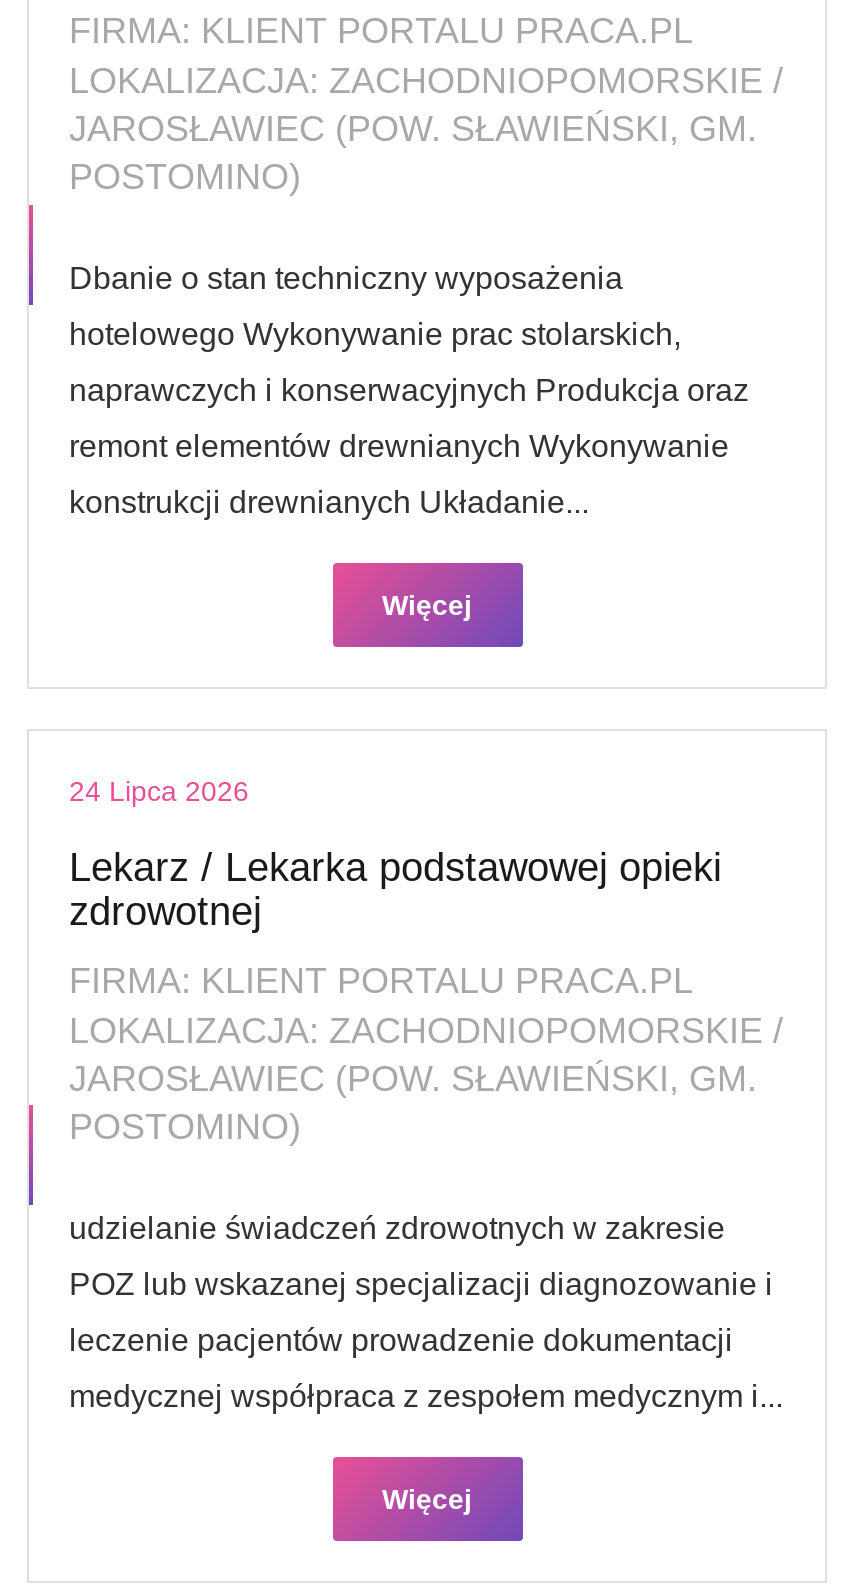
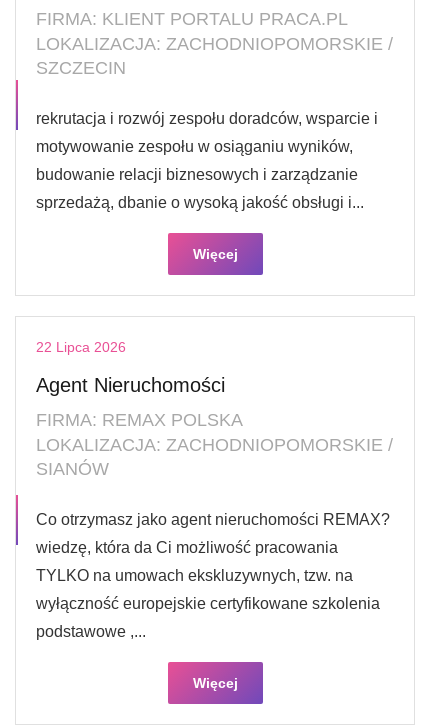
- JAROSŁAWIEC (POW. SŁAWIEŃSKI, GM.
- POSTOMINO)
- Dbanie o stan techniczny wyposażenia
- hotelowego Wykonywanie prac stolarskich,
- naprawczych i konserwacyjnych Produkcja oraz
- remont elementów drewnianych Wykonywanie
- konstrukcji drewnianych Układanie...
+ SZCZECIN
+ rekrutacja i rozwój zespołu doradców, wsparcie i
+ motywowanie zespołu w osiąganiu wyników,
+ budowanie relacji biznesowych i zarządzanie
+ sprzedażą, dbanie o wysoką jakość obsługi i...

- 24 Lipca 2026
+ 22 Lipca 2026

- Lekarz / Lekarka podstawowej opieki
- zdrowotnej
+ Agent Nieruchomości

- FIRMA: KLIENT PORTALU PRACA.PL
+ FIRMA: REMAX POLSKA

- JAROSŁAWIEC (POW. SŁAWIEŃSKI, GM.
- POSTOMINO)
- udzielanie świadczeń zdrowotnych w zakresie
- POZ lub wskazanej specjalizacji diagnozowanie i
- leczenie pacjentów prowadzenie dokumentacji
- medycznej współpraca z zespołem medycznym i...
+ SIANÓW
+ Co otrzymasz jako agent nieruchomości REMAX?
+ wiedzę, która da Ci możliwość pracowania
+ TYLKO na umowach ekskluzywnych, tzw. na
+ wyłączność europejskie certyfikowane szkolenia
+ podstawowe ,...
